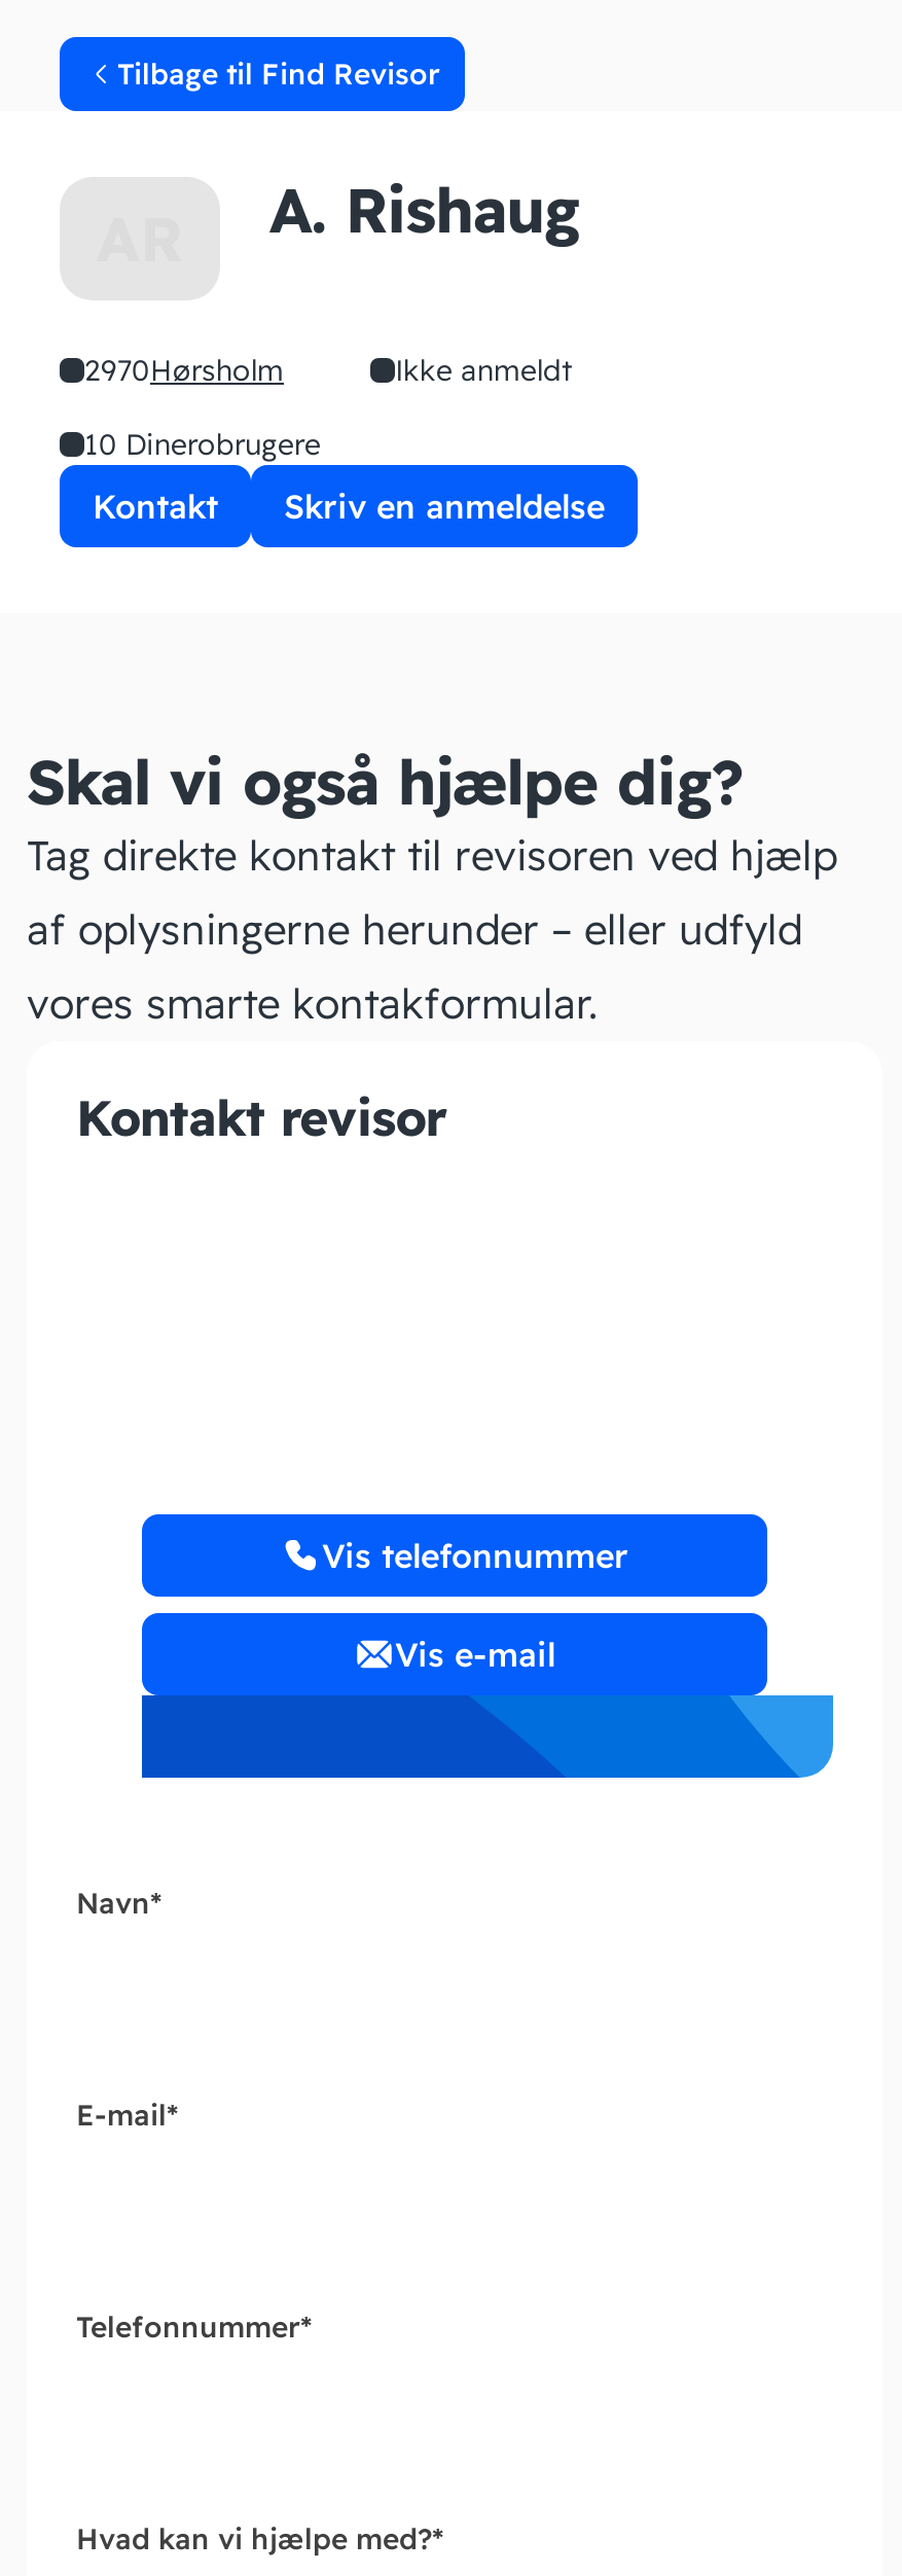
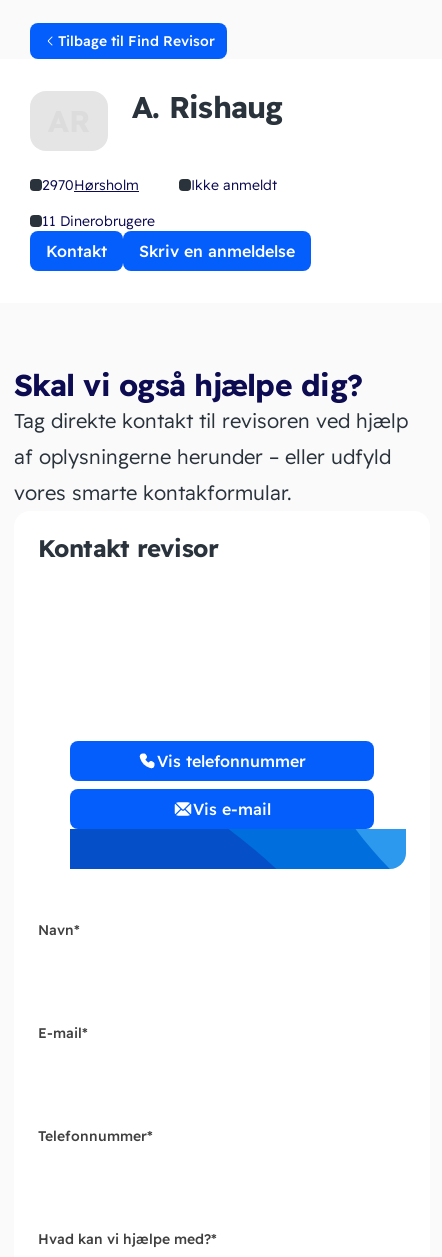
- 10 Dinerobrugere
+ 11 Dinerobrugere
